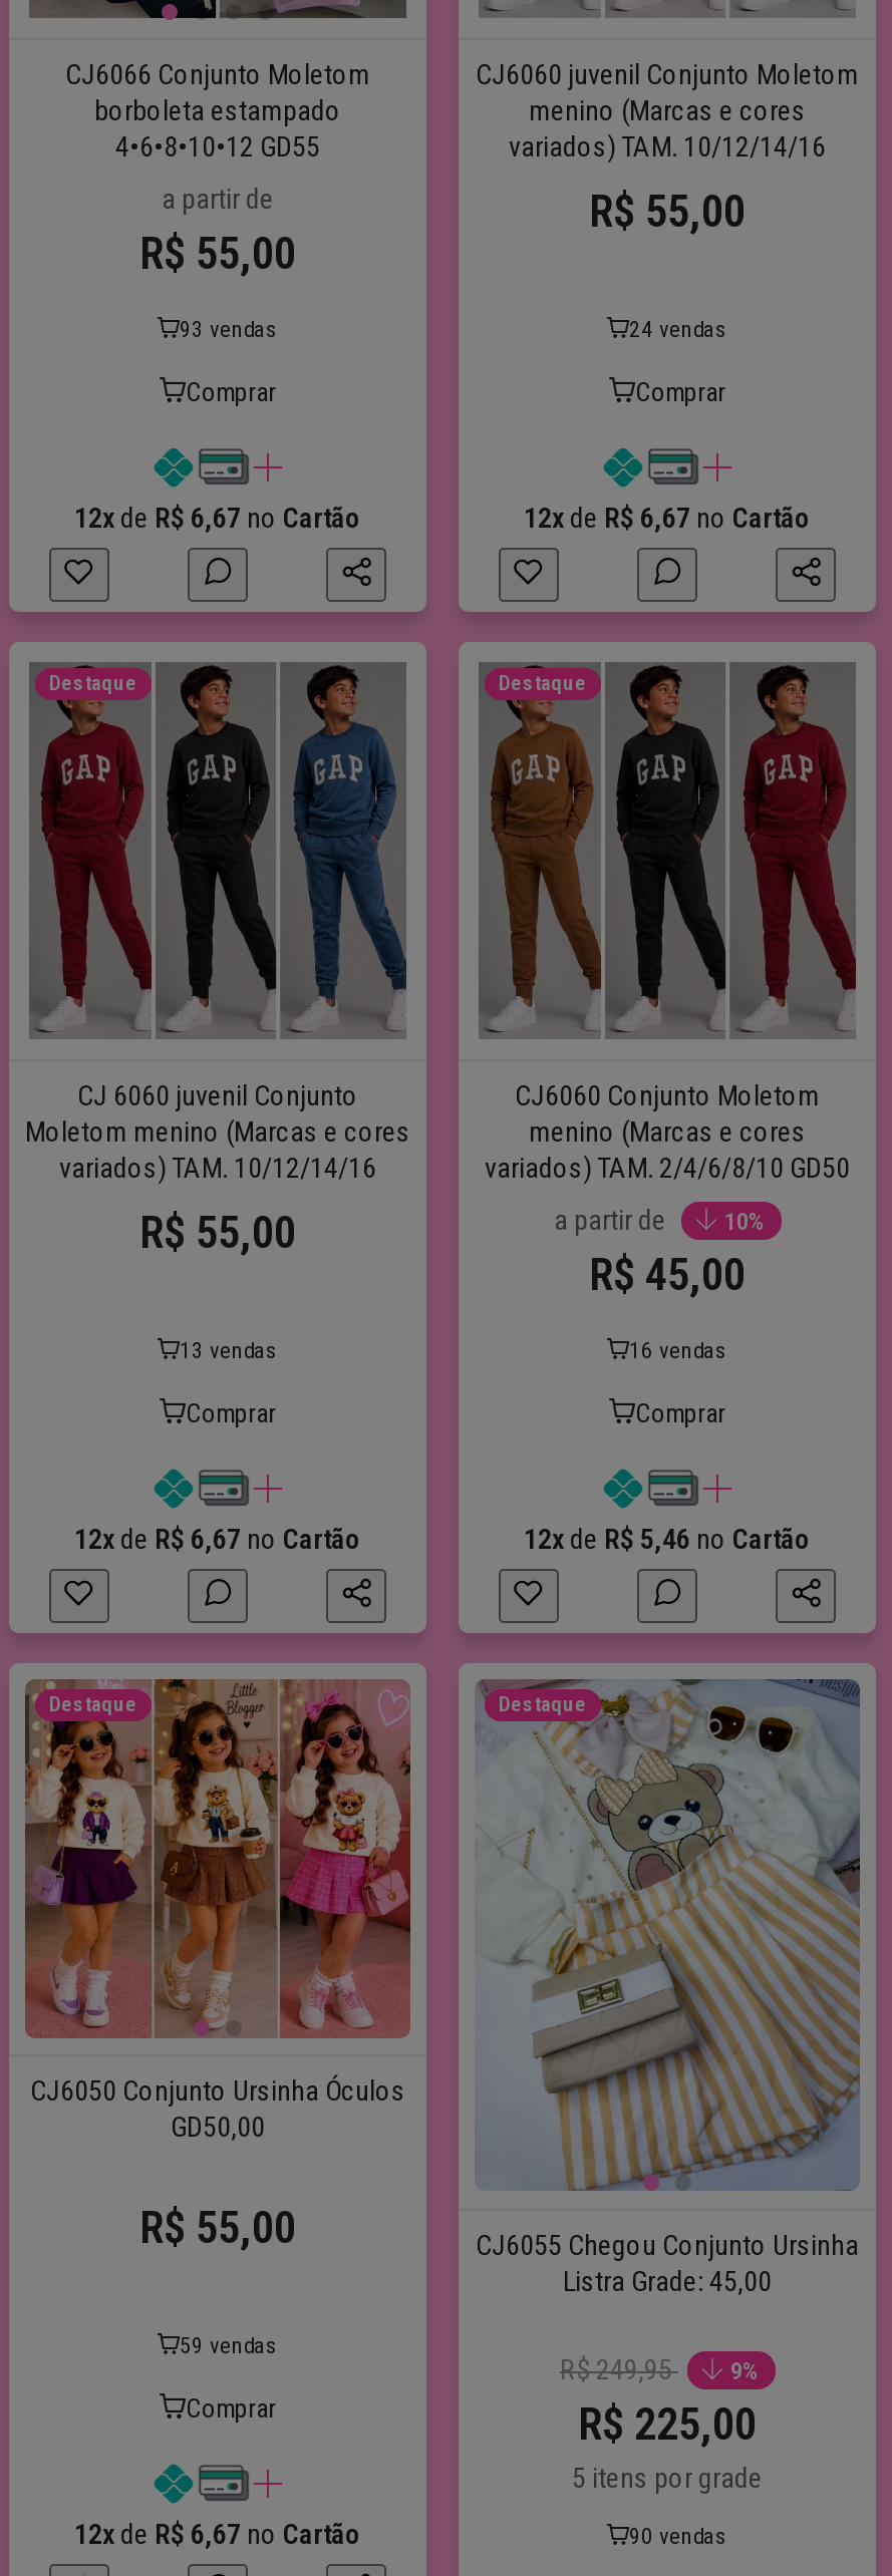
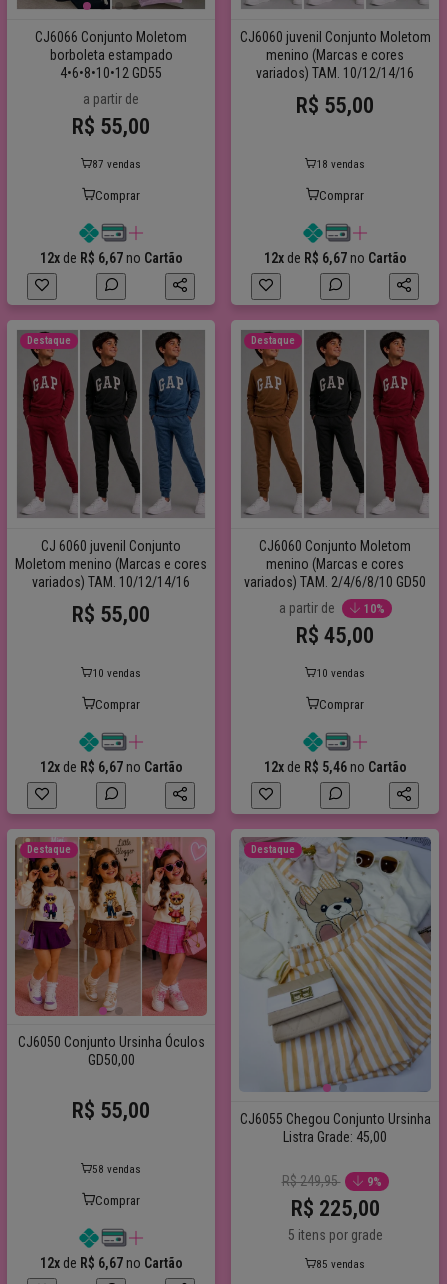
- 93 vendas
+ 87 vendas

- 24 vendas
+ 18 vendas

- 13 vendas
+ 10 vendas

- 16 vendas
+ 10 vendas

- 59 vendas
+ 58 vendas

- 90 vendas
+ 85 vendas
